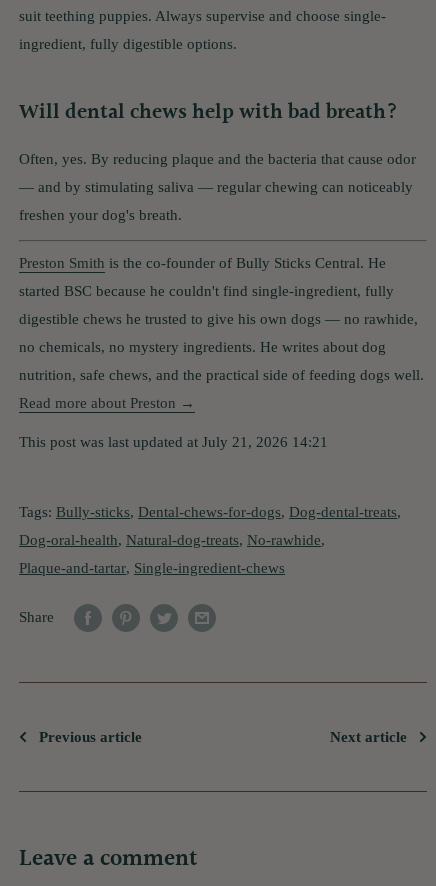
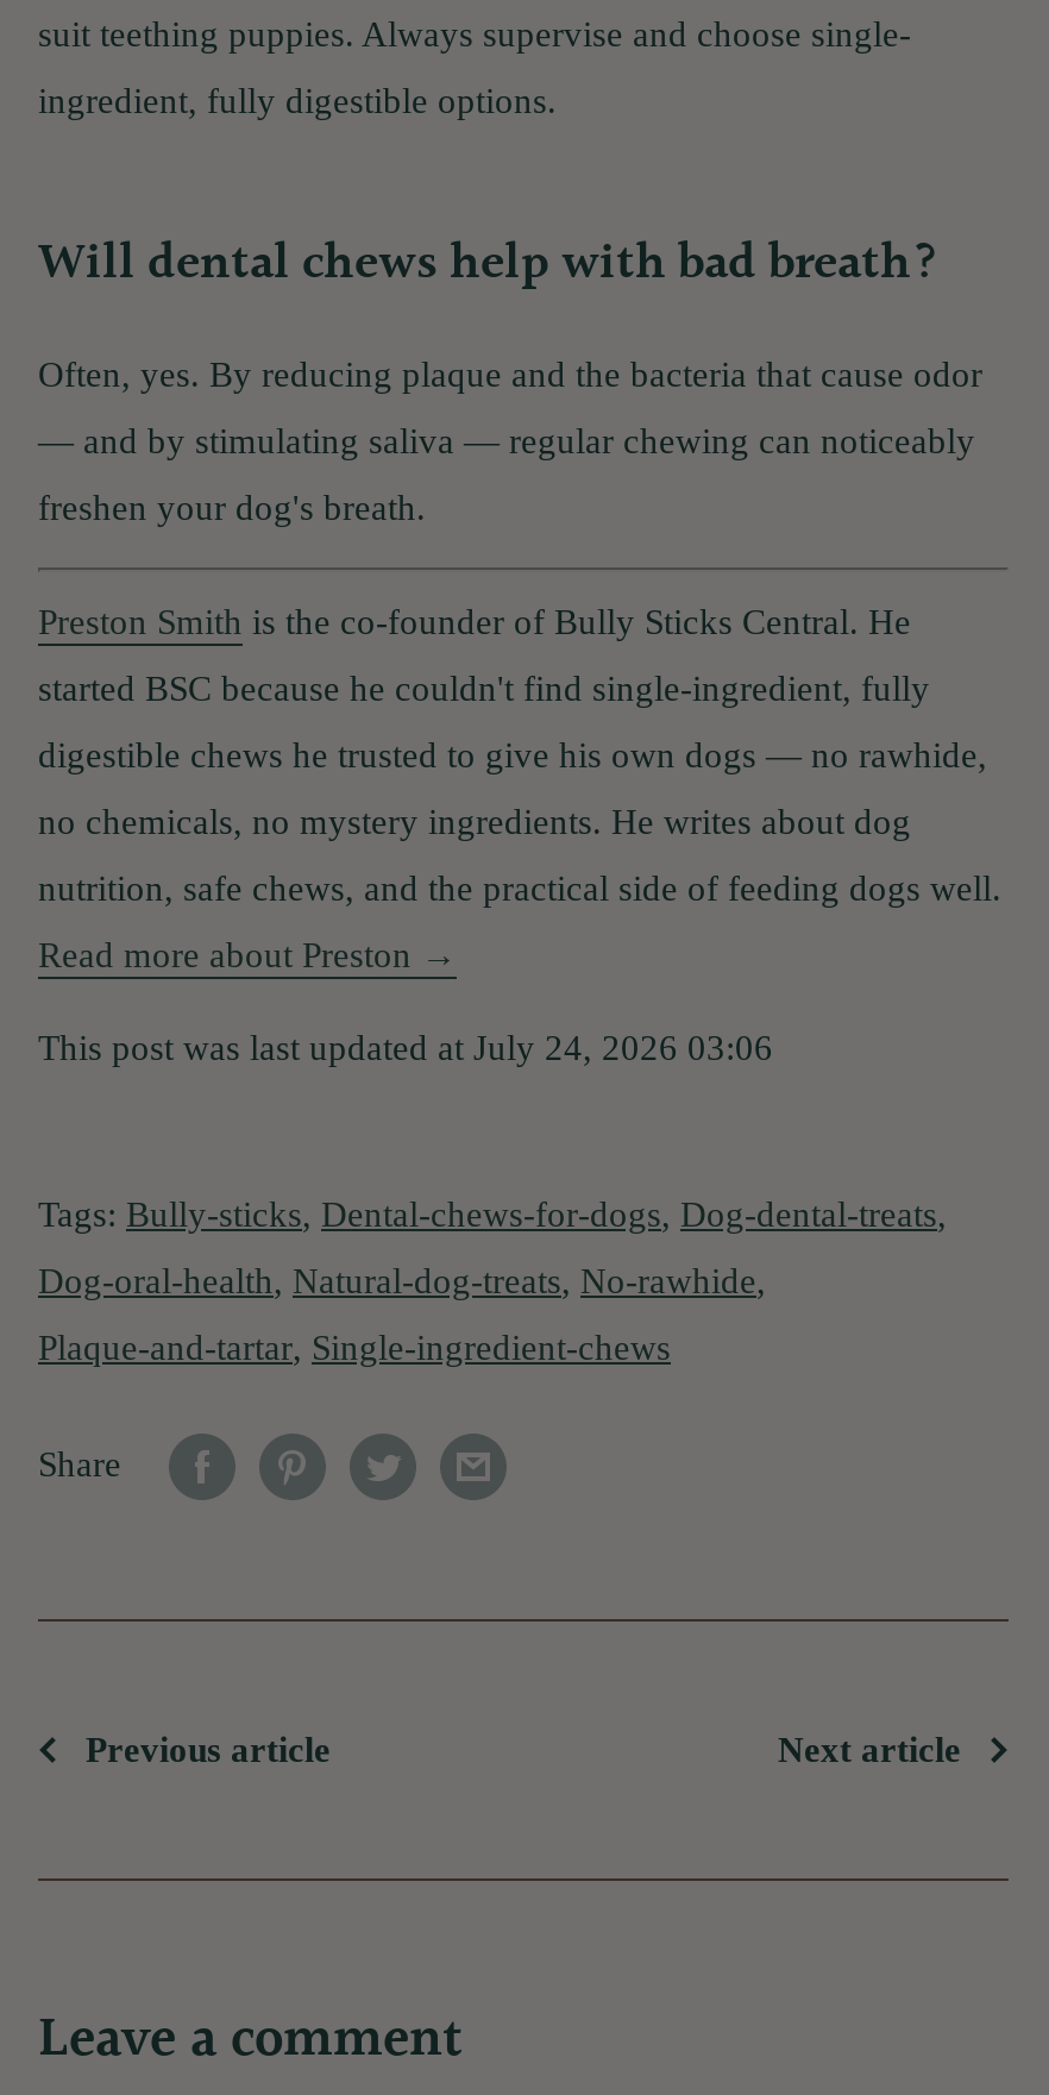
- This post was last updated at July 21, 2026 14:21
+ This post was last updated at July 24, 2026 03:06
